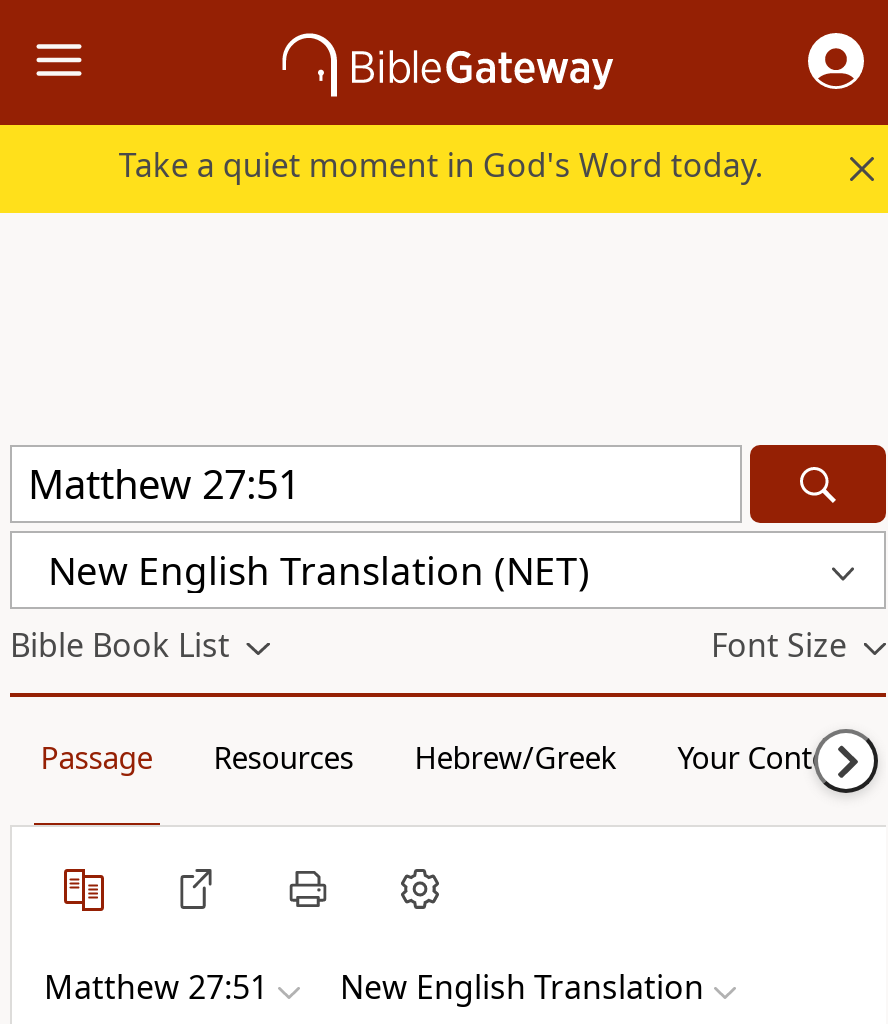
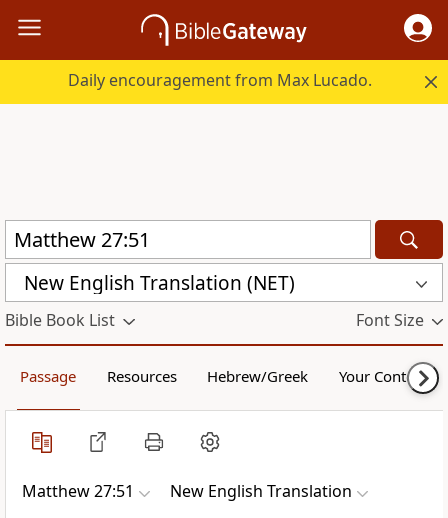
- Take a quiet moment in God's Word today.
+ Daily encouragement from Max Lucado.
